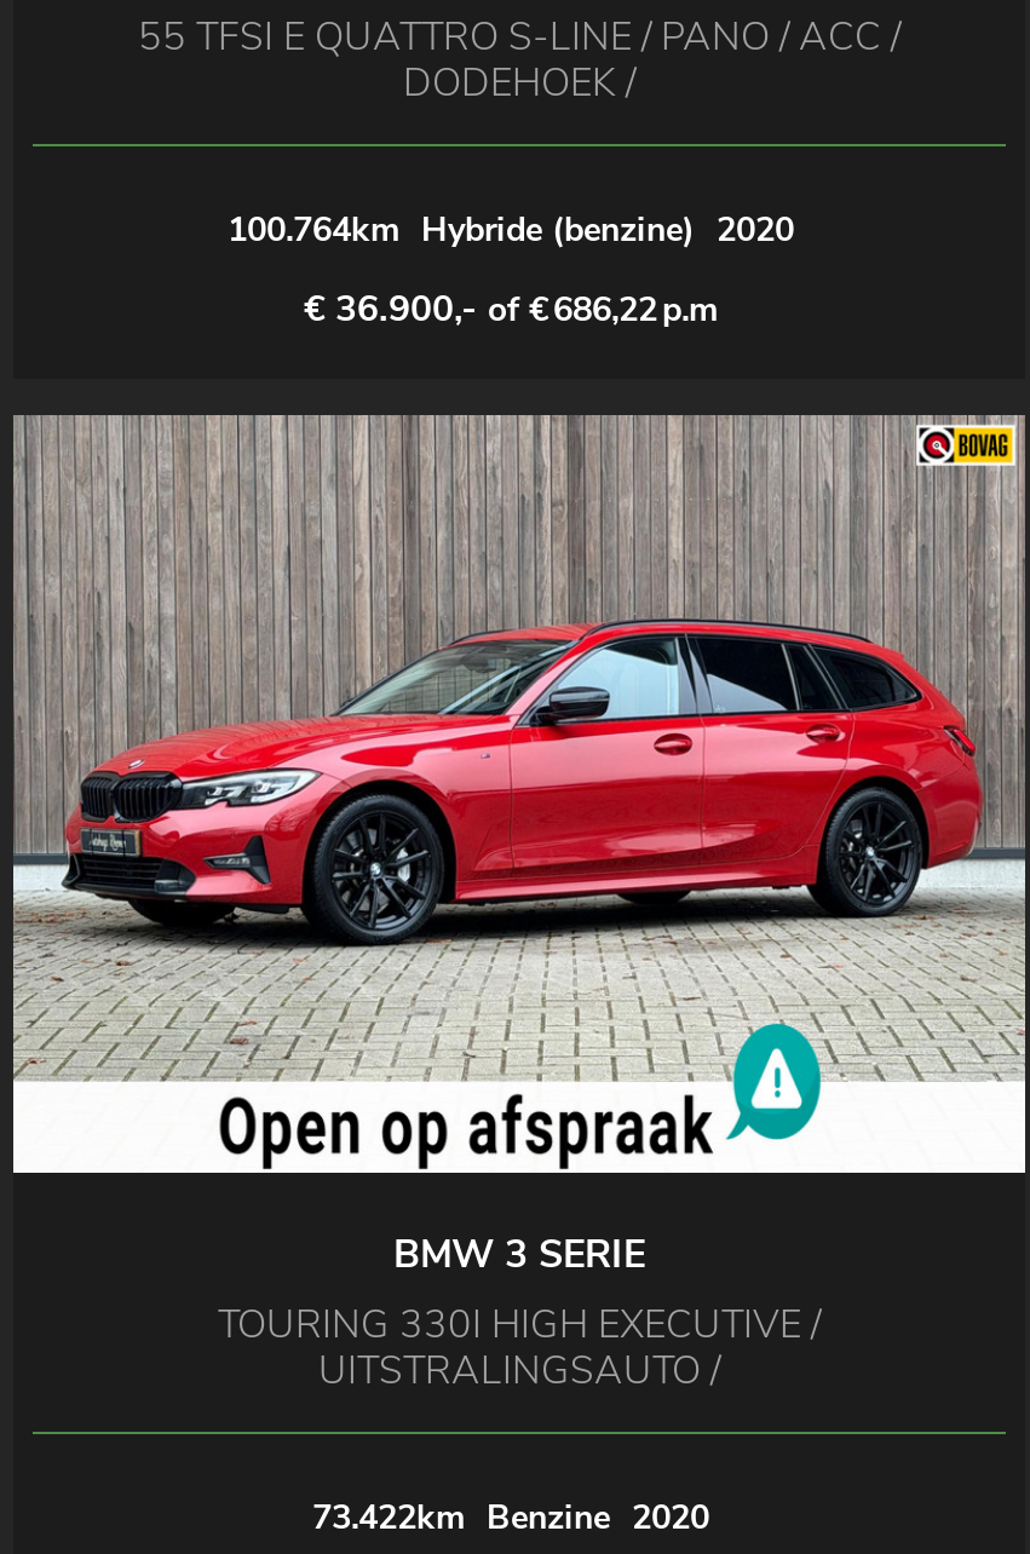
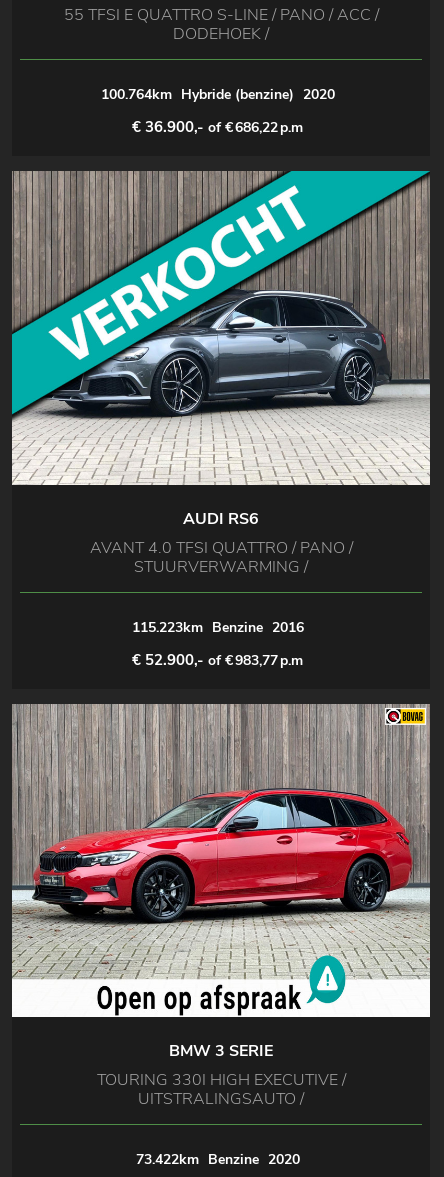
+ [image]
+ AUDI RS6
+ AVANT 4.0 TFSI QUATTRO / PANO /
+ STUURVERWARMING /
+ 115.223km Benzine 2016
+ € 52.900,- of € 983,77 p.m
